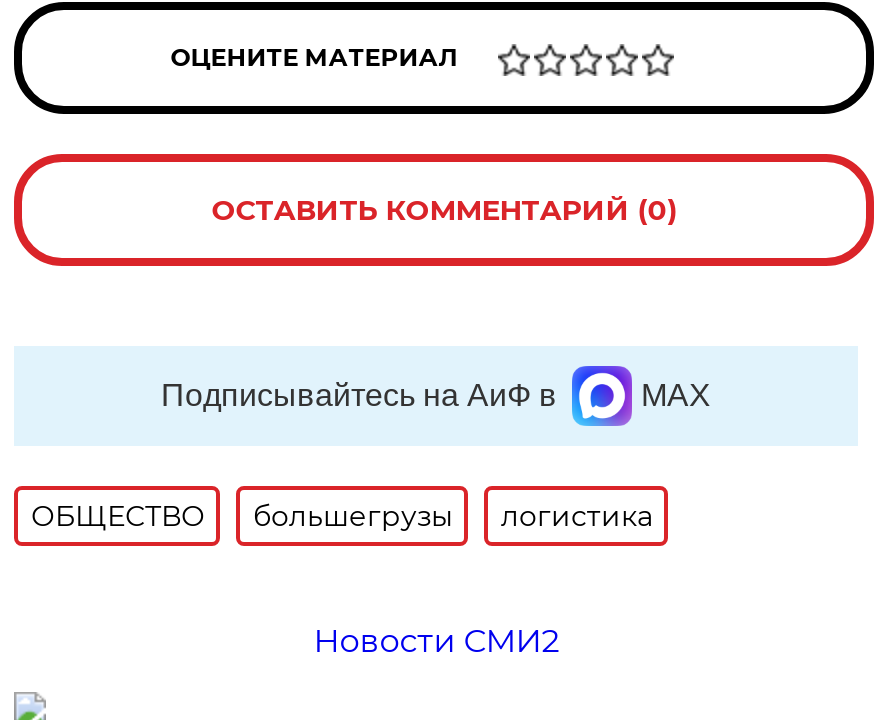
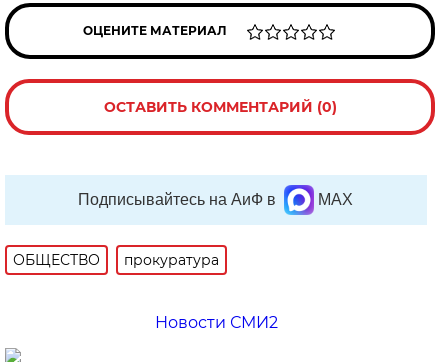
- большегрузы
- логистика
+ прокуратура
